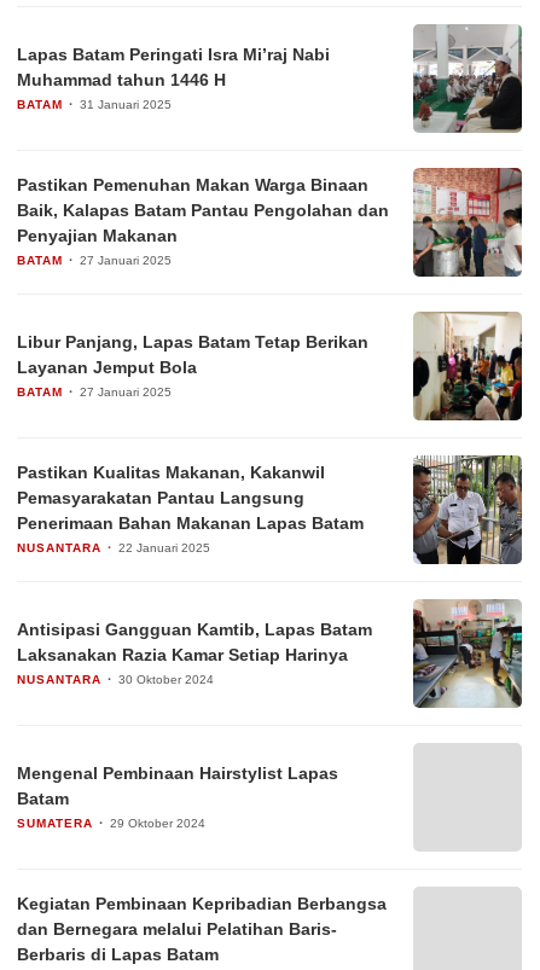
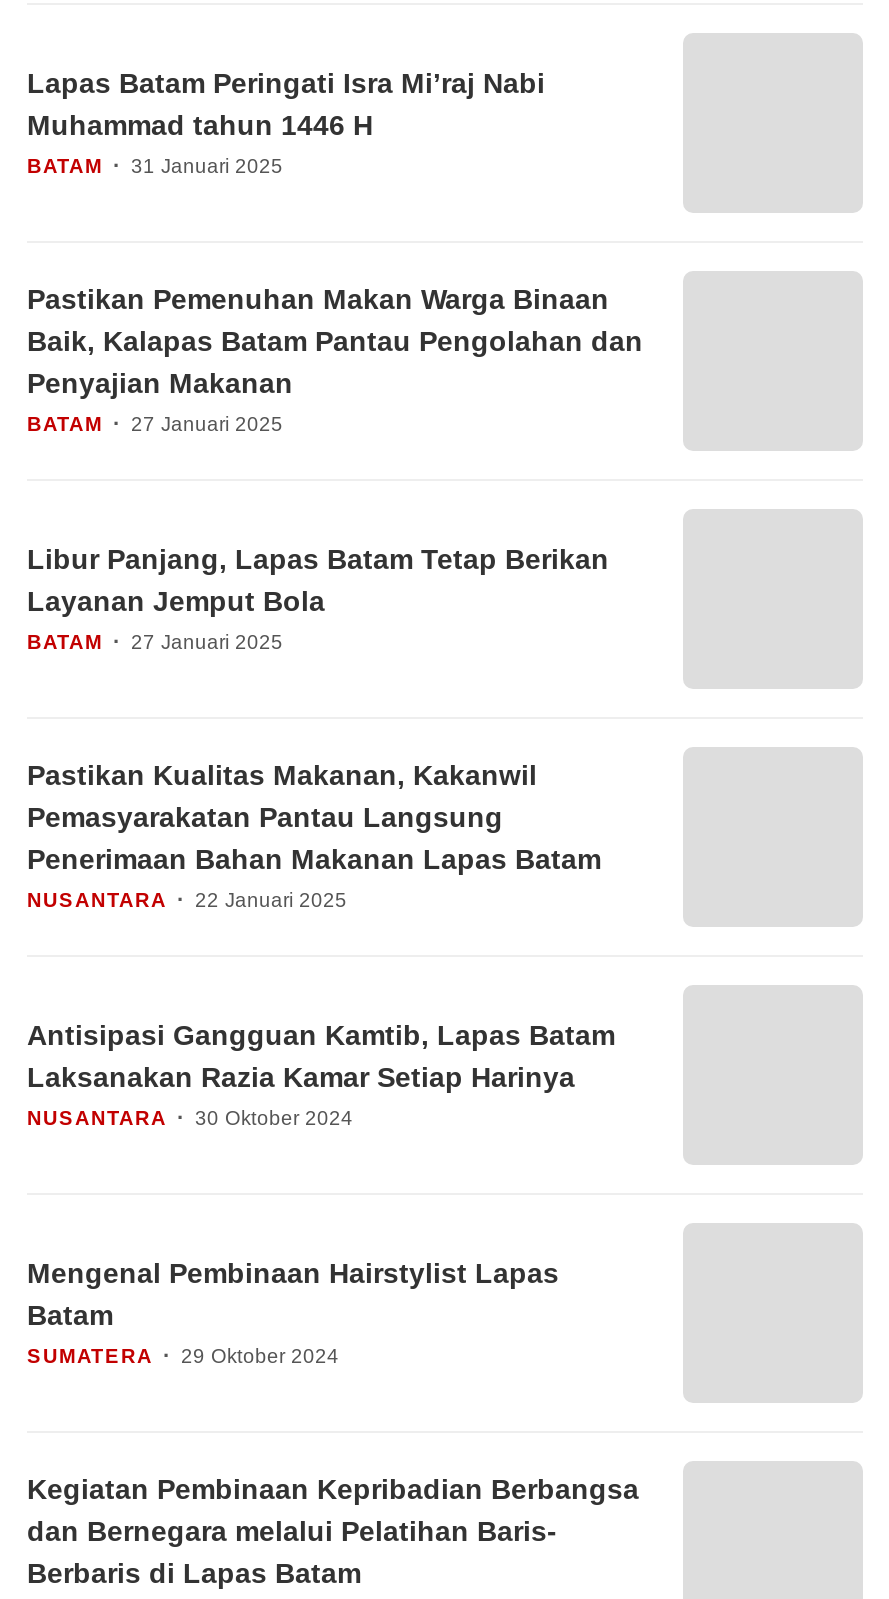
- [image]

- [image]

- [image]

- [image]

- [image]
